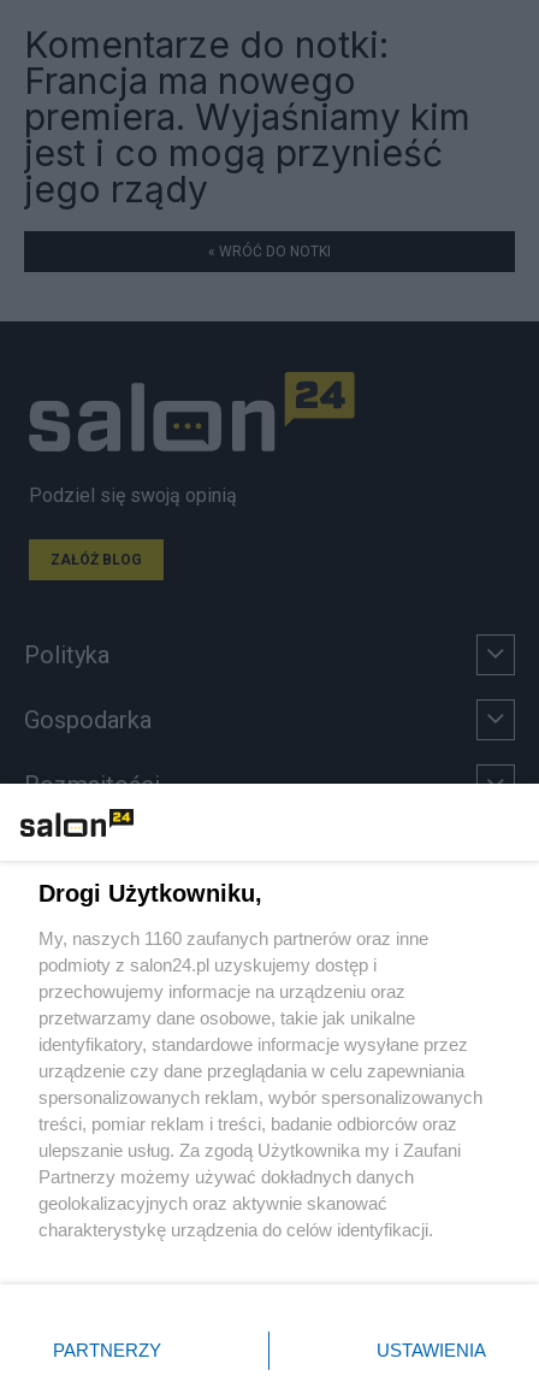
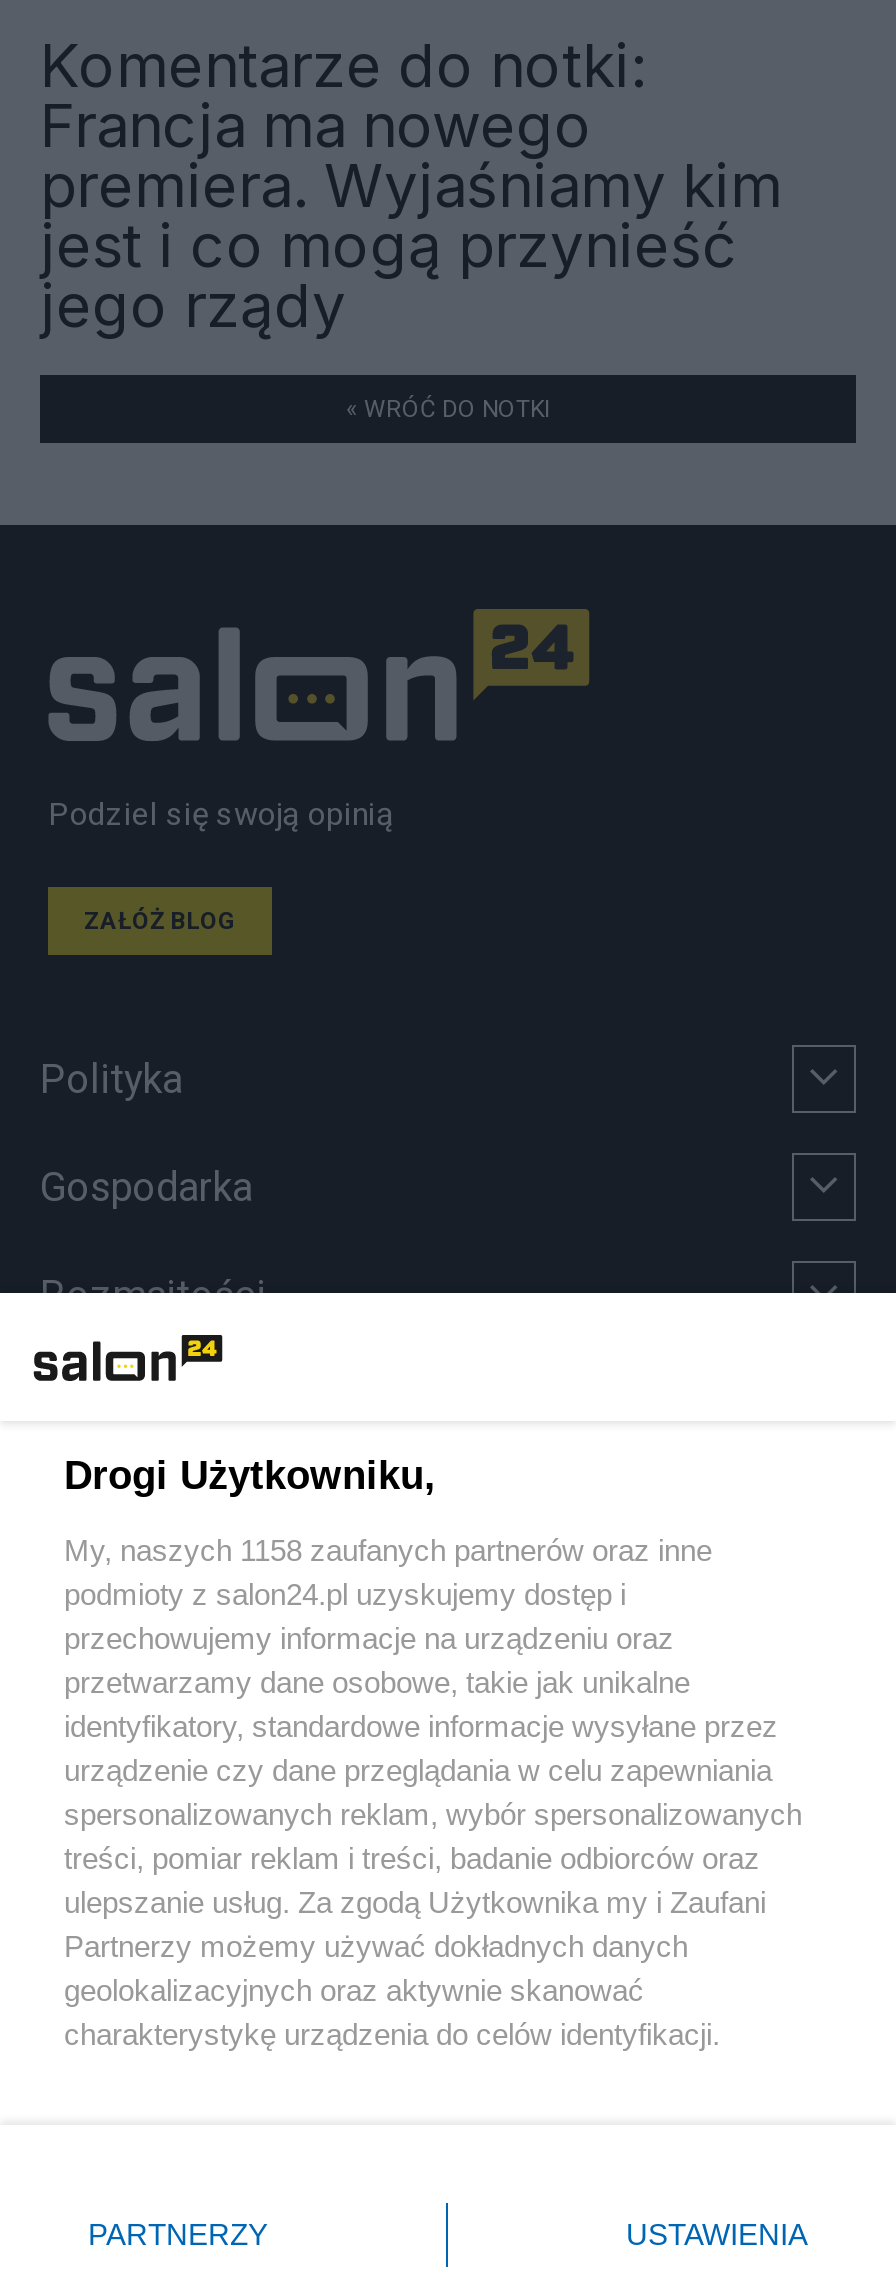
- My, naszych 1160 zaufanych partnerów oraz inne
+ My, naszych 1158 zaufanych partnerów oraz inne
